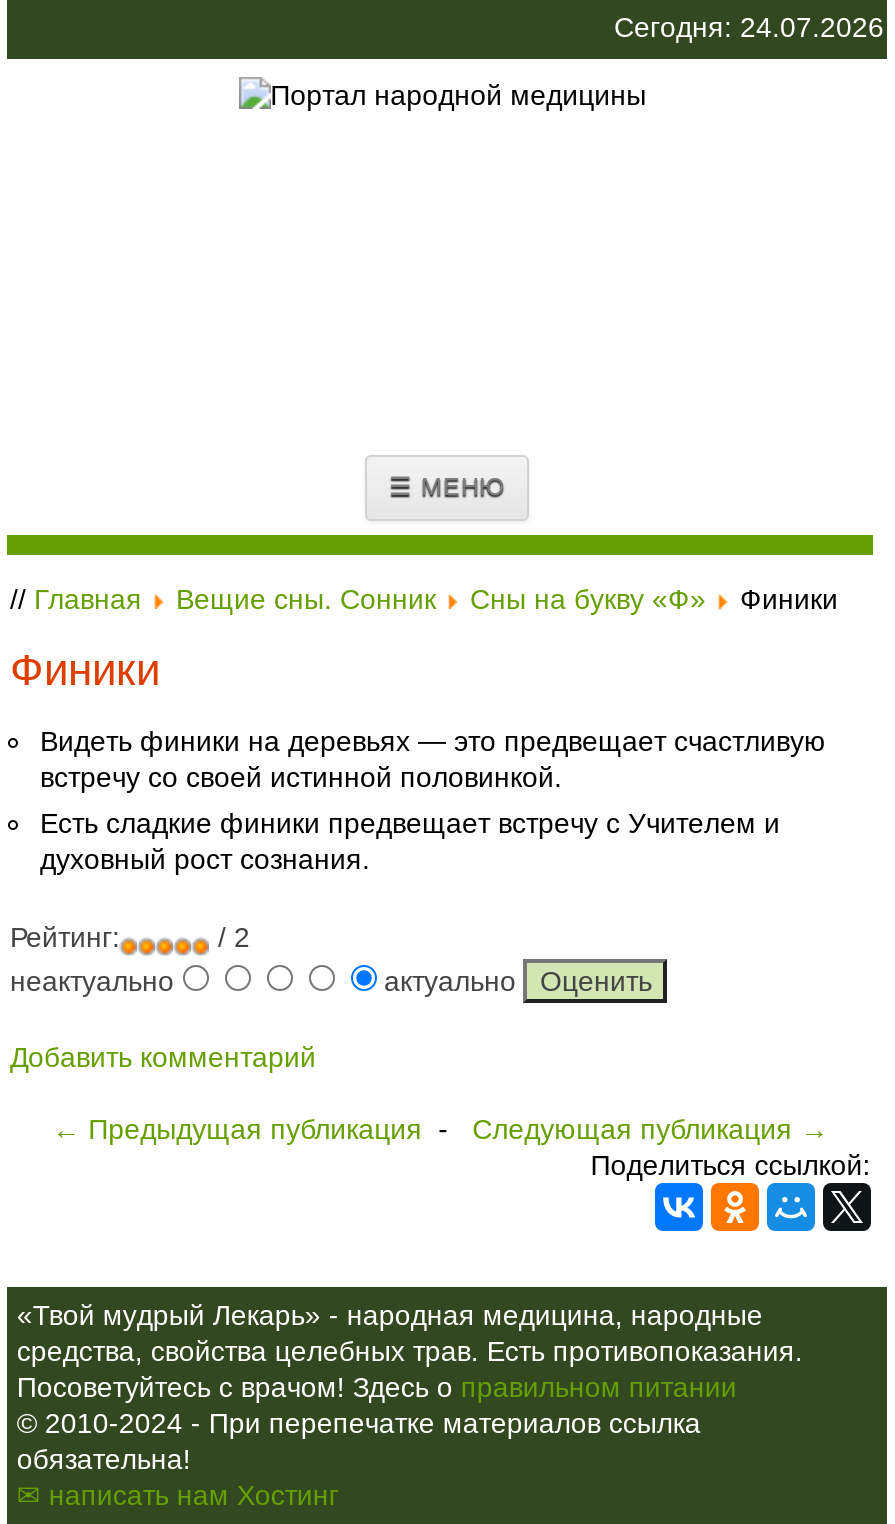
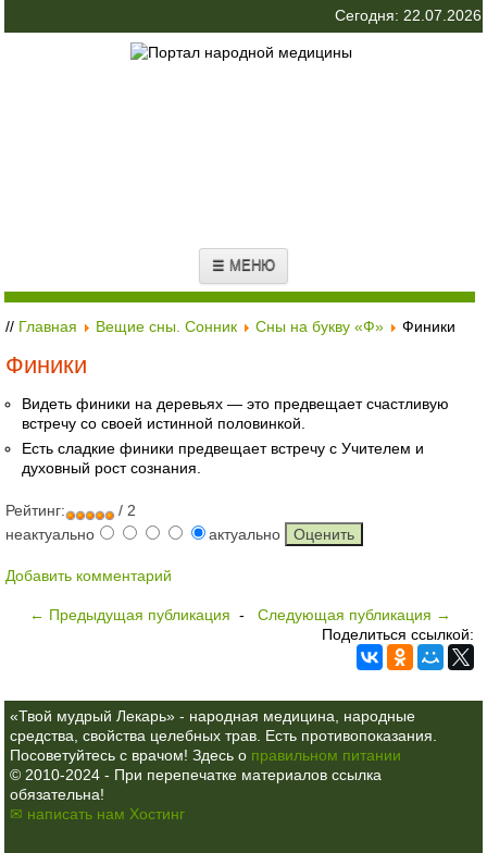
- Сегодня: 24.07.2026
+ Сегодня: 22.07.2026
